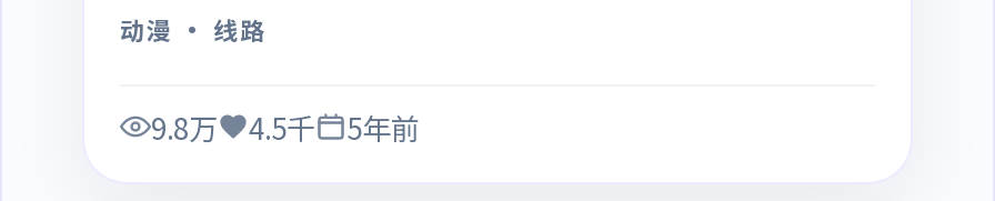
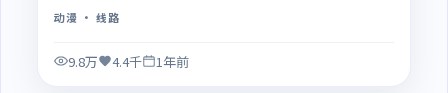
- 4.5千
+ 4.4千

- 5年前
+ 1年前
